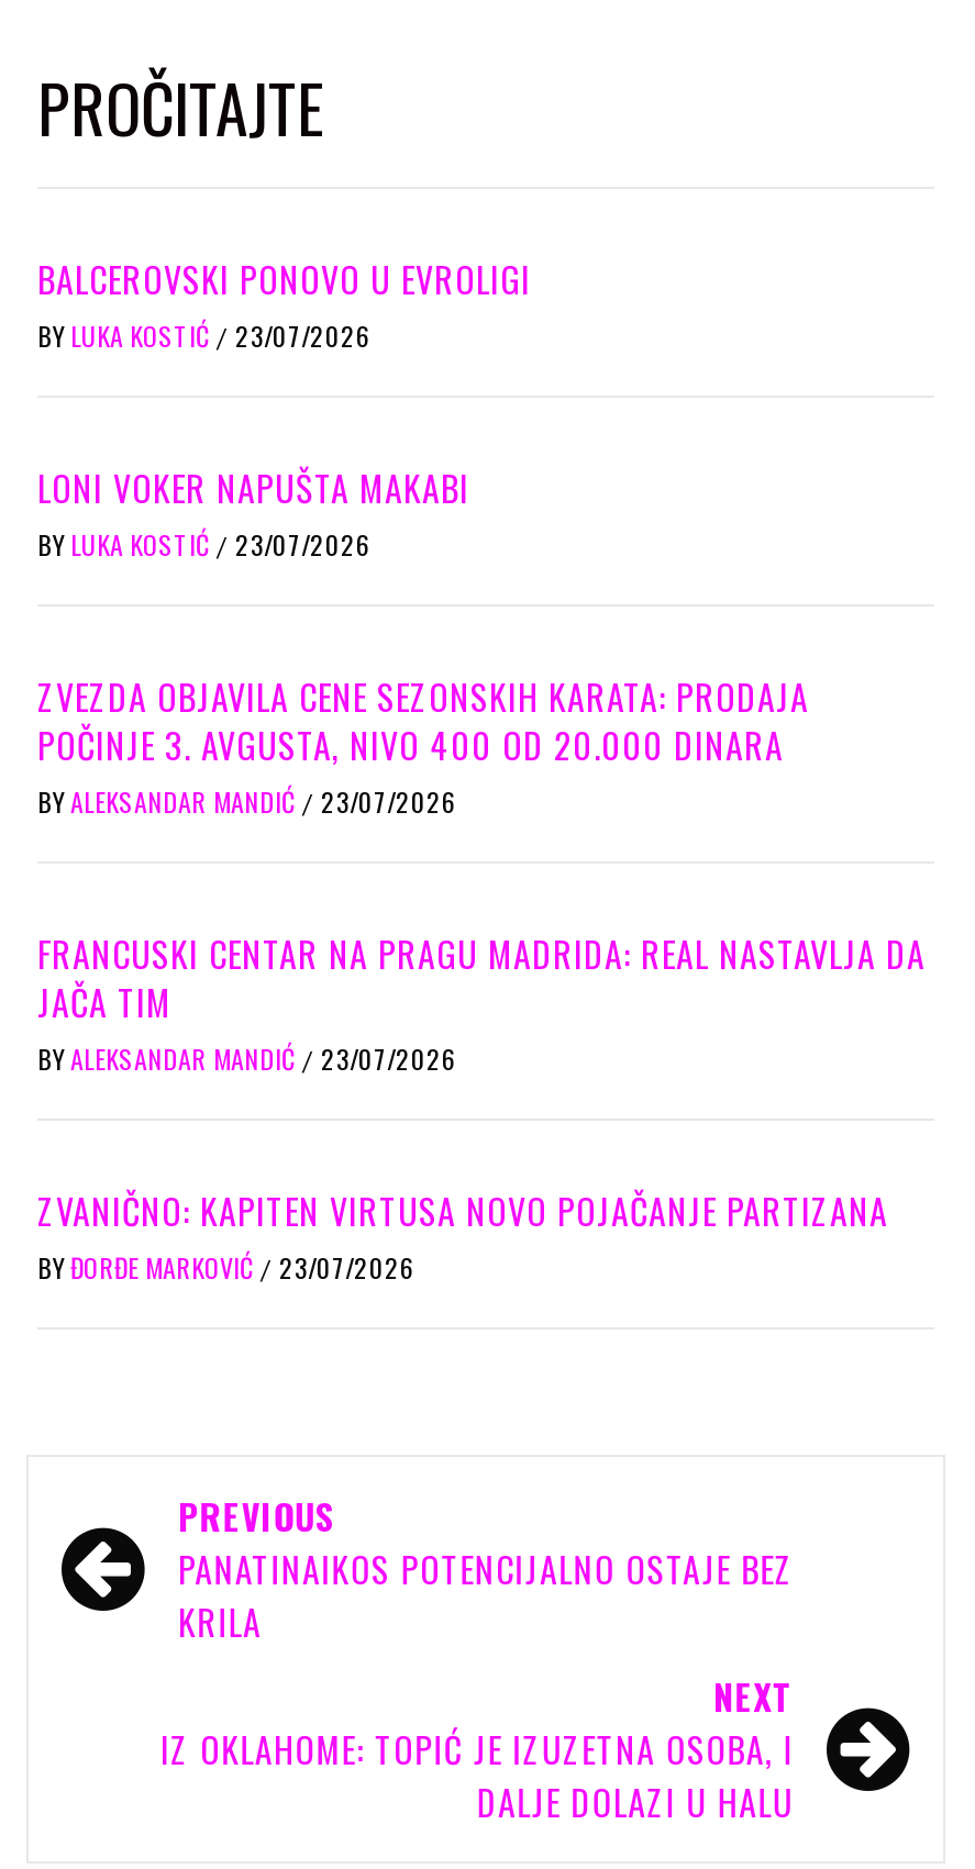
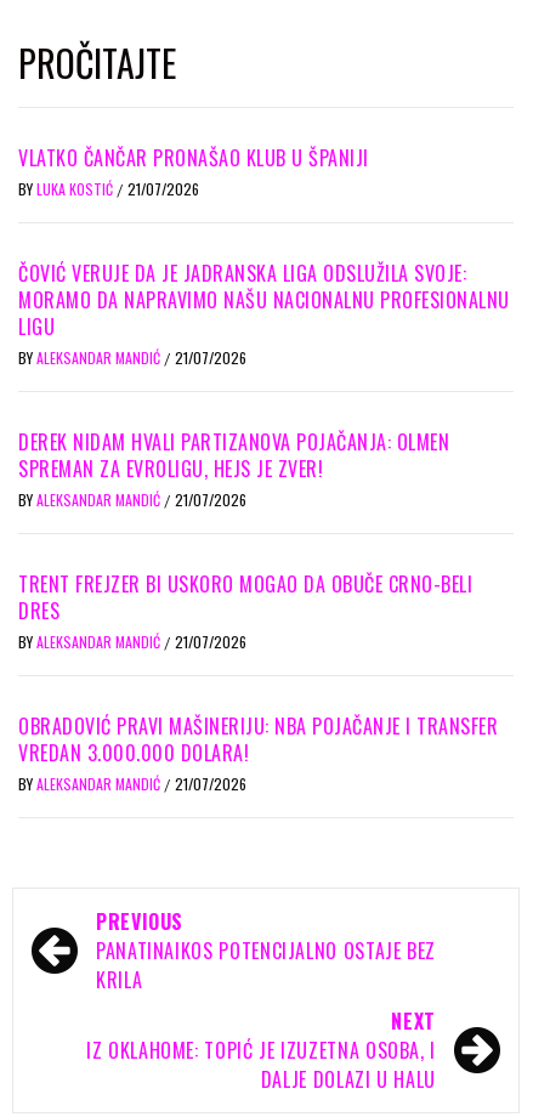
- BALCEROVSKI PONOVO U EVROLIGI
- BY LUKA KOSTIĆ / 23/07/2026
+ VLATKO ČANČAR PRONAŠAO KLUB U ŠPANIJI
+ BY LUKA KOSTIĆ / 21/07/2026

- LONI VOKER NAPUŠTA MAKABI
- BY LUKA KOSTIĆ / 23/07/2026
+ ČOVIĆ VERUJE DA JE JADRANSKA LIGA ODSLUŽILA SVOJE:
+ MORAMO DA NAPRAVIMO NAŠU NACIONALNU PROFESIONALNU
+ LIGU
+ BY ALEKSANDAR MANDIĆ / 21/07/2026

- ZVEZDA OBJAVILA CENE SEZONSKIH KARATA: PRODAJA
- POČINJE 3. AVGUSTA, NIVO 400 OD 20.000 DINARA
- BY ALEKSANDAR MANDIĆ / 23/07/2026
+ DEREK NIDAM HVALI PARTIZANOVA POJAČANJA: OLMEN
+ SPREMAN ZA EVROLIGU, HEJS JE ZVER!
+ BY ALEKSANDAR MANDIĆ / 21/07/2026

- FRANCUSKI CENTAR NA PRAGU MADRIDA: REAL NASTAVLJA DA
- JAČA TIM
- BY ALEKSANDAR MANDIĆ / 23/07/2026
+ TRENT FREJZER BI USKORO MOGAO DA OBUČE CRNO-BELI
+ DRES
+ BY ALEKSANDAR MANDIĆ / 21/07/2026

- ZVANIČNO: KAPITEN VIRTUSA NOVO POJAČANJE PARTIZANA
- BY ĐORĐE MARKOVIĆ / 23/07/2026
+ OBRADOVIĆ PRAVI MAŠINERIJU: NBA POJAČANJE I TRANSFER
+ VREDAN 3.000.000 DOLARA!
+ BY ALEKSANDAR MANDIĆ / 21/07/2026
